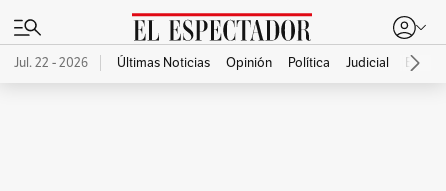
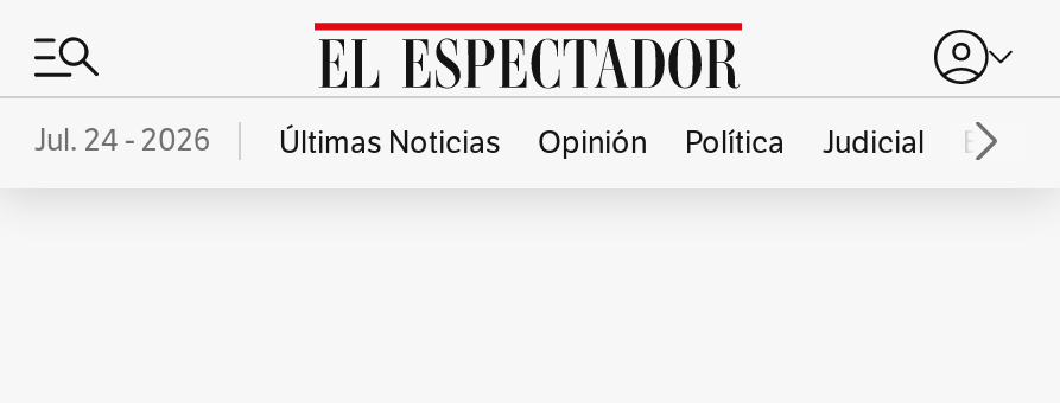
- Jul. 22 - 2026
+ Jul. 24 - 2026
